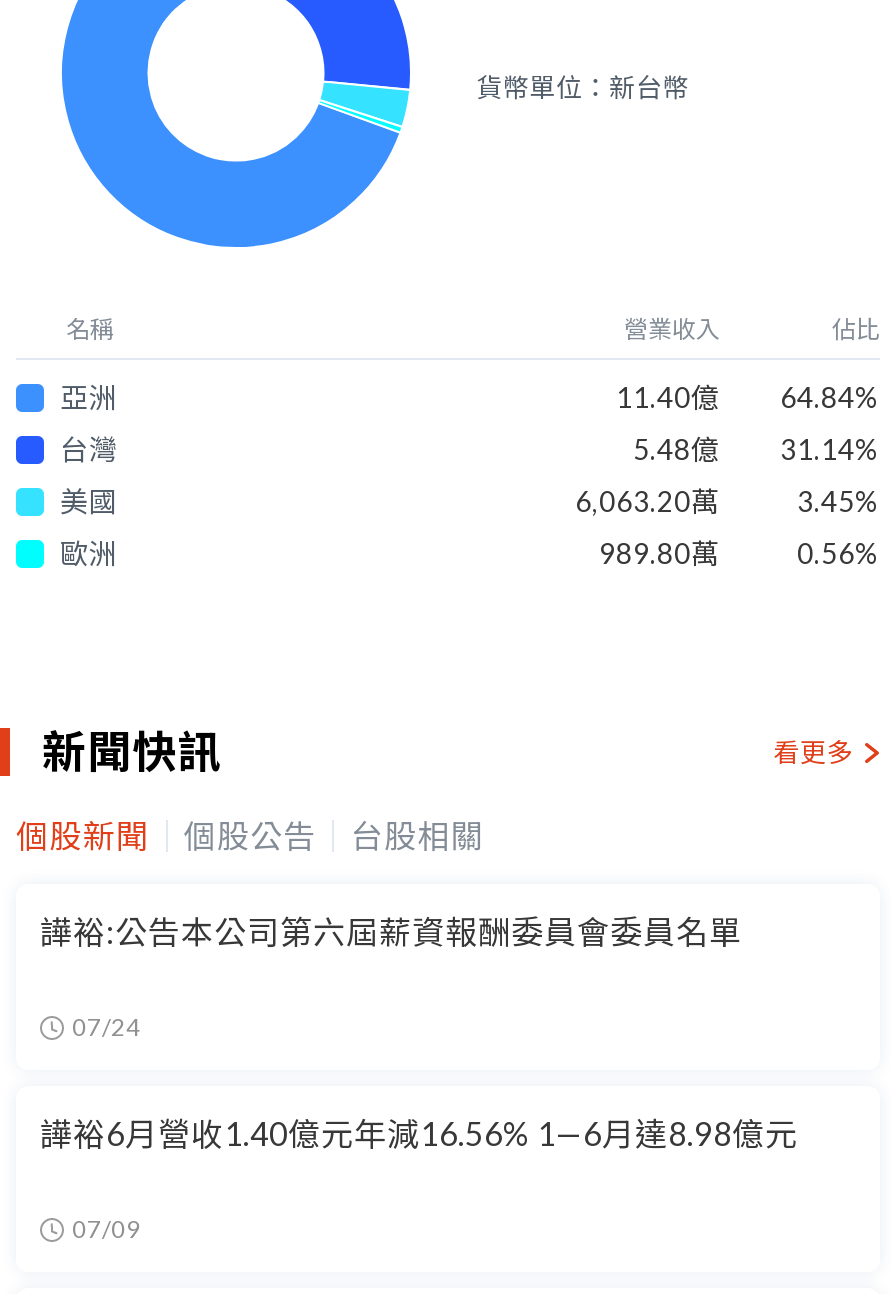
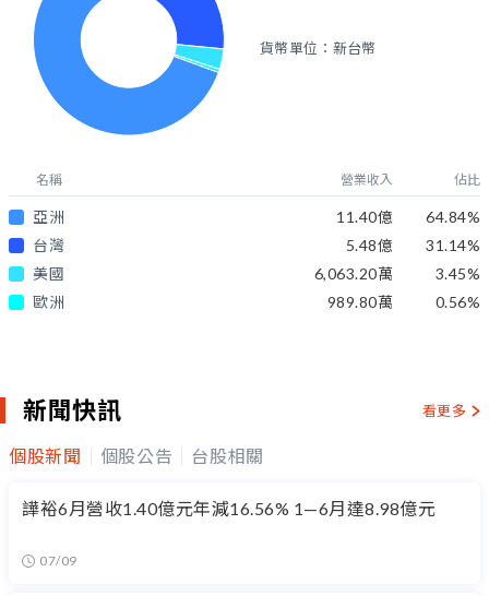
- 譁裕:公告本公司第六屆薪資報酬委員會委員名單
- 07/24
